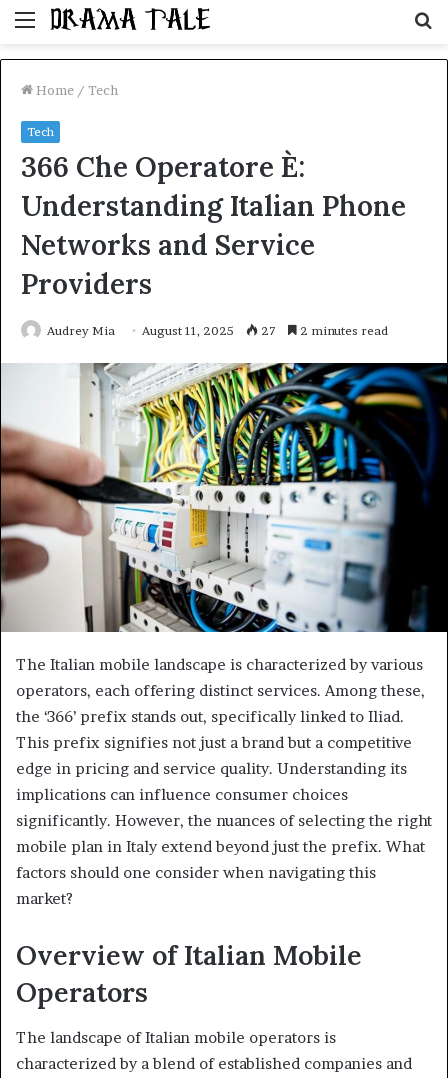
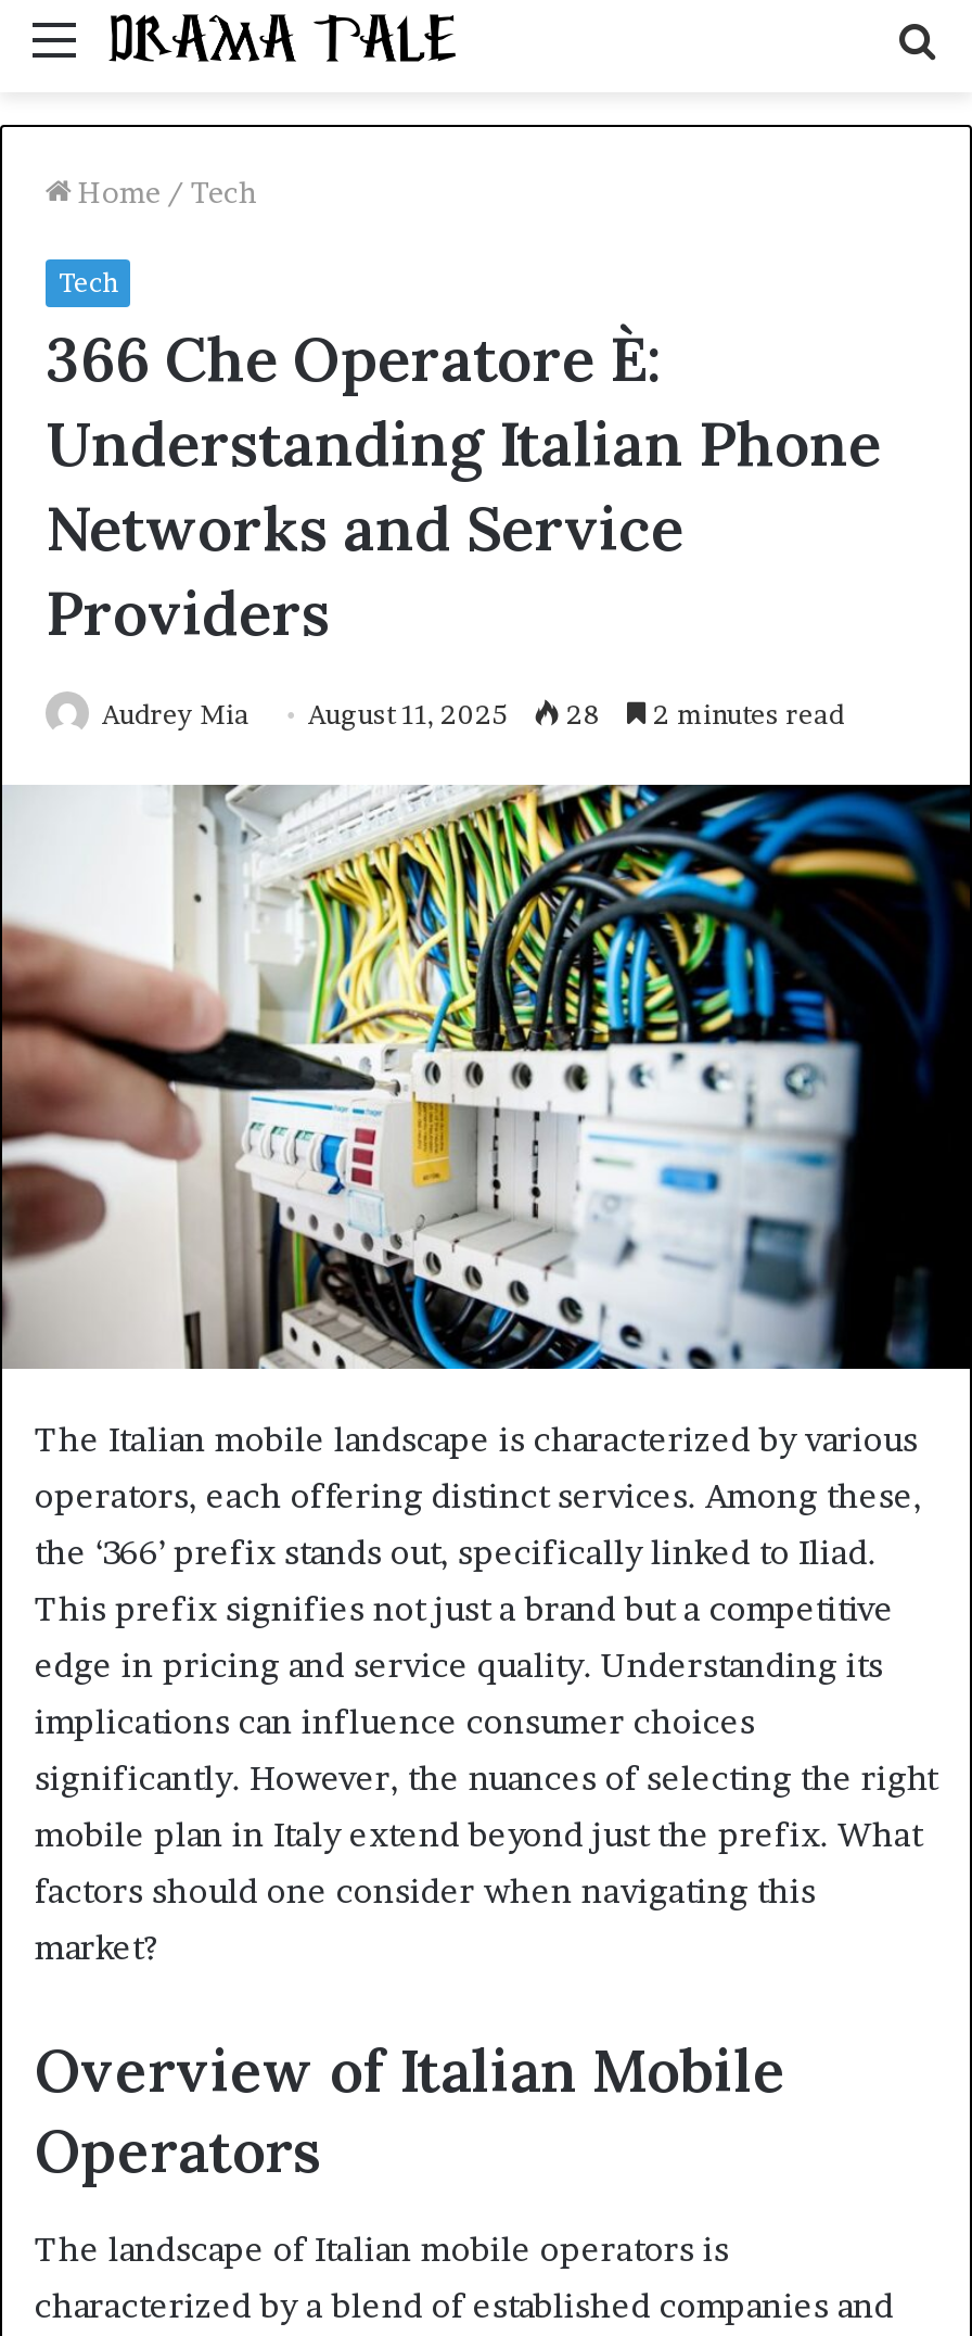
- Audrey Mia August 11, 2025 27 2 minutes read
+ Audrey Mia August 11, 2025 28 2 minutes read
